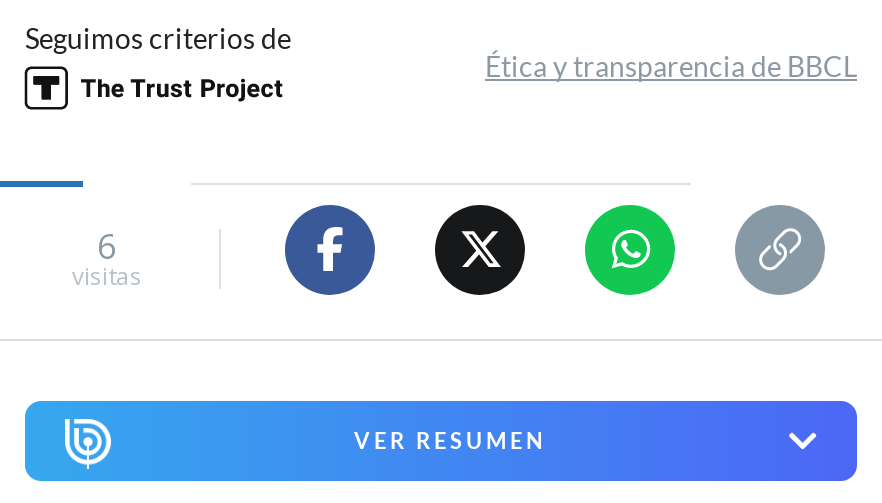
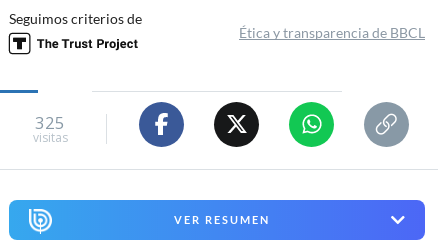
- 6
+ 325
